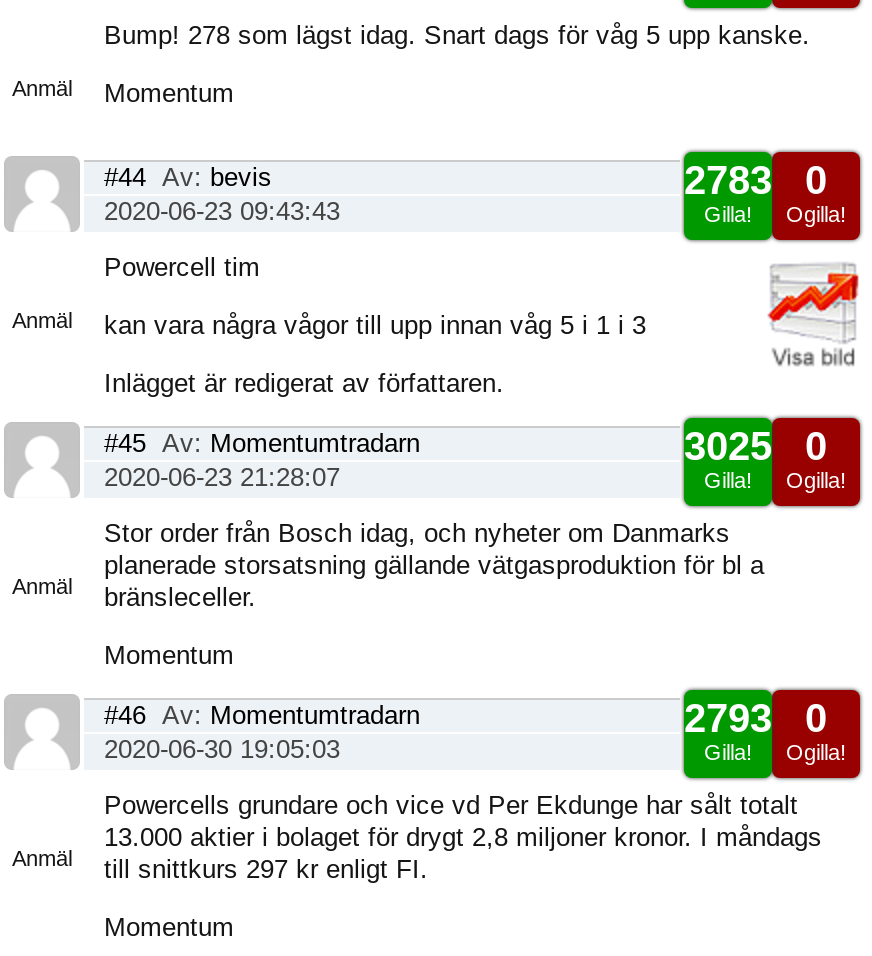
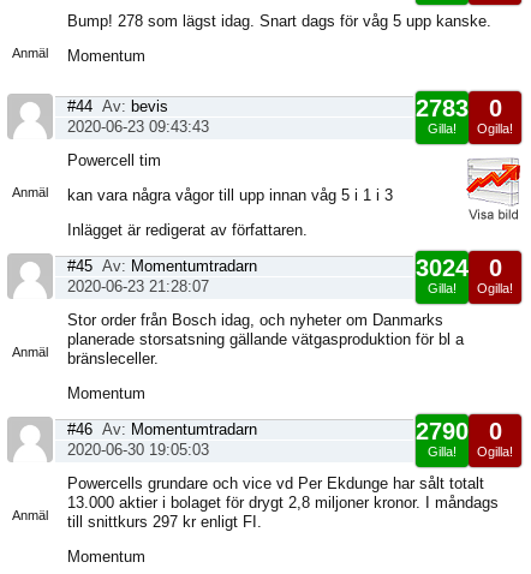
- 3025 0
+ 3024 0

- 2793 0
+ 2790 0
